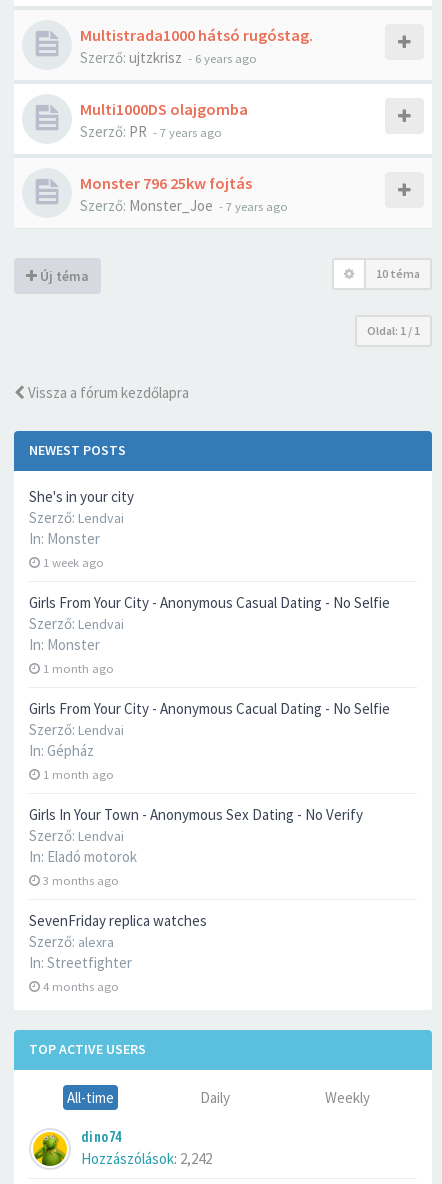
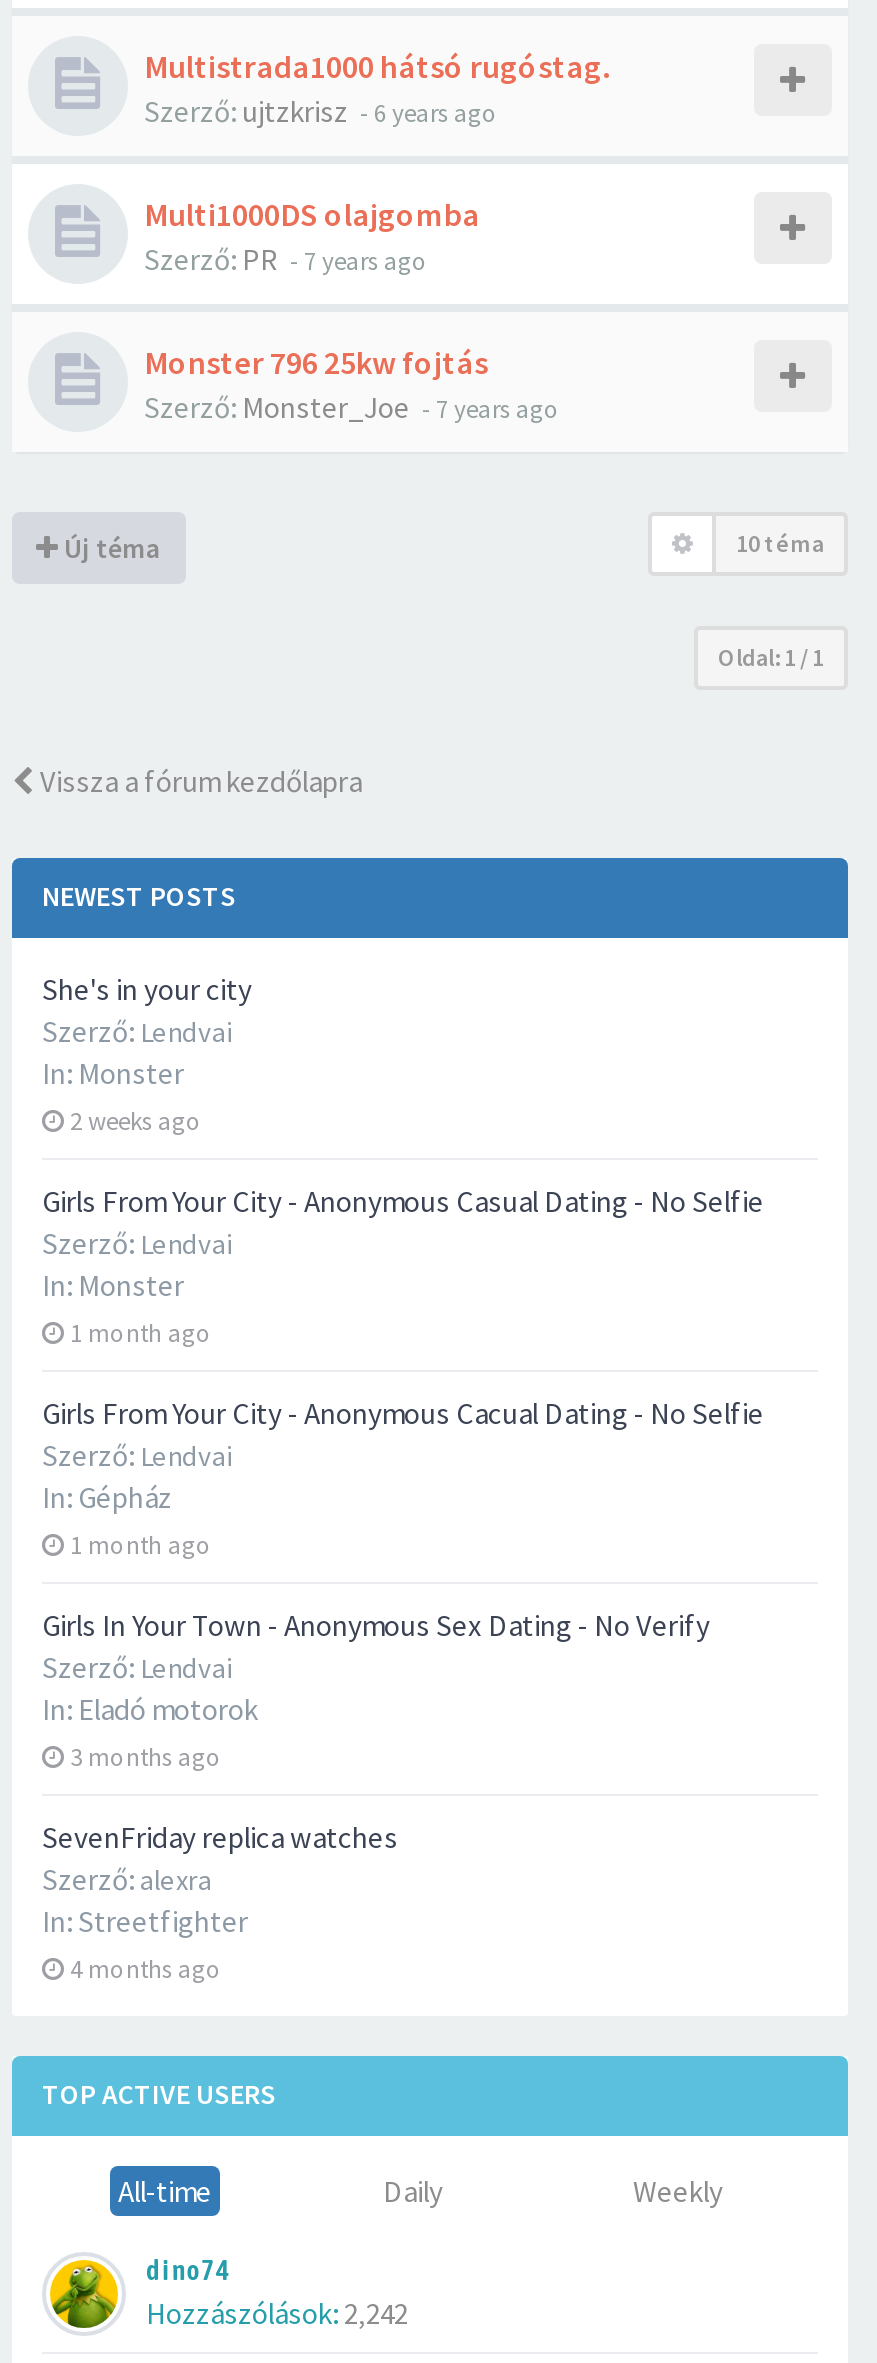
- 1 week ago
+ 2 weeks ago
